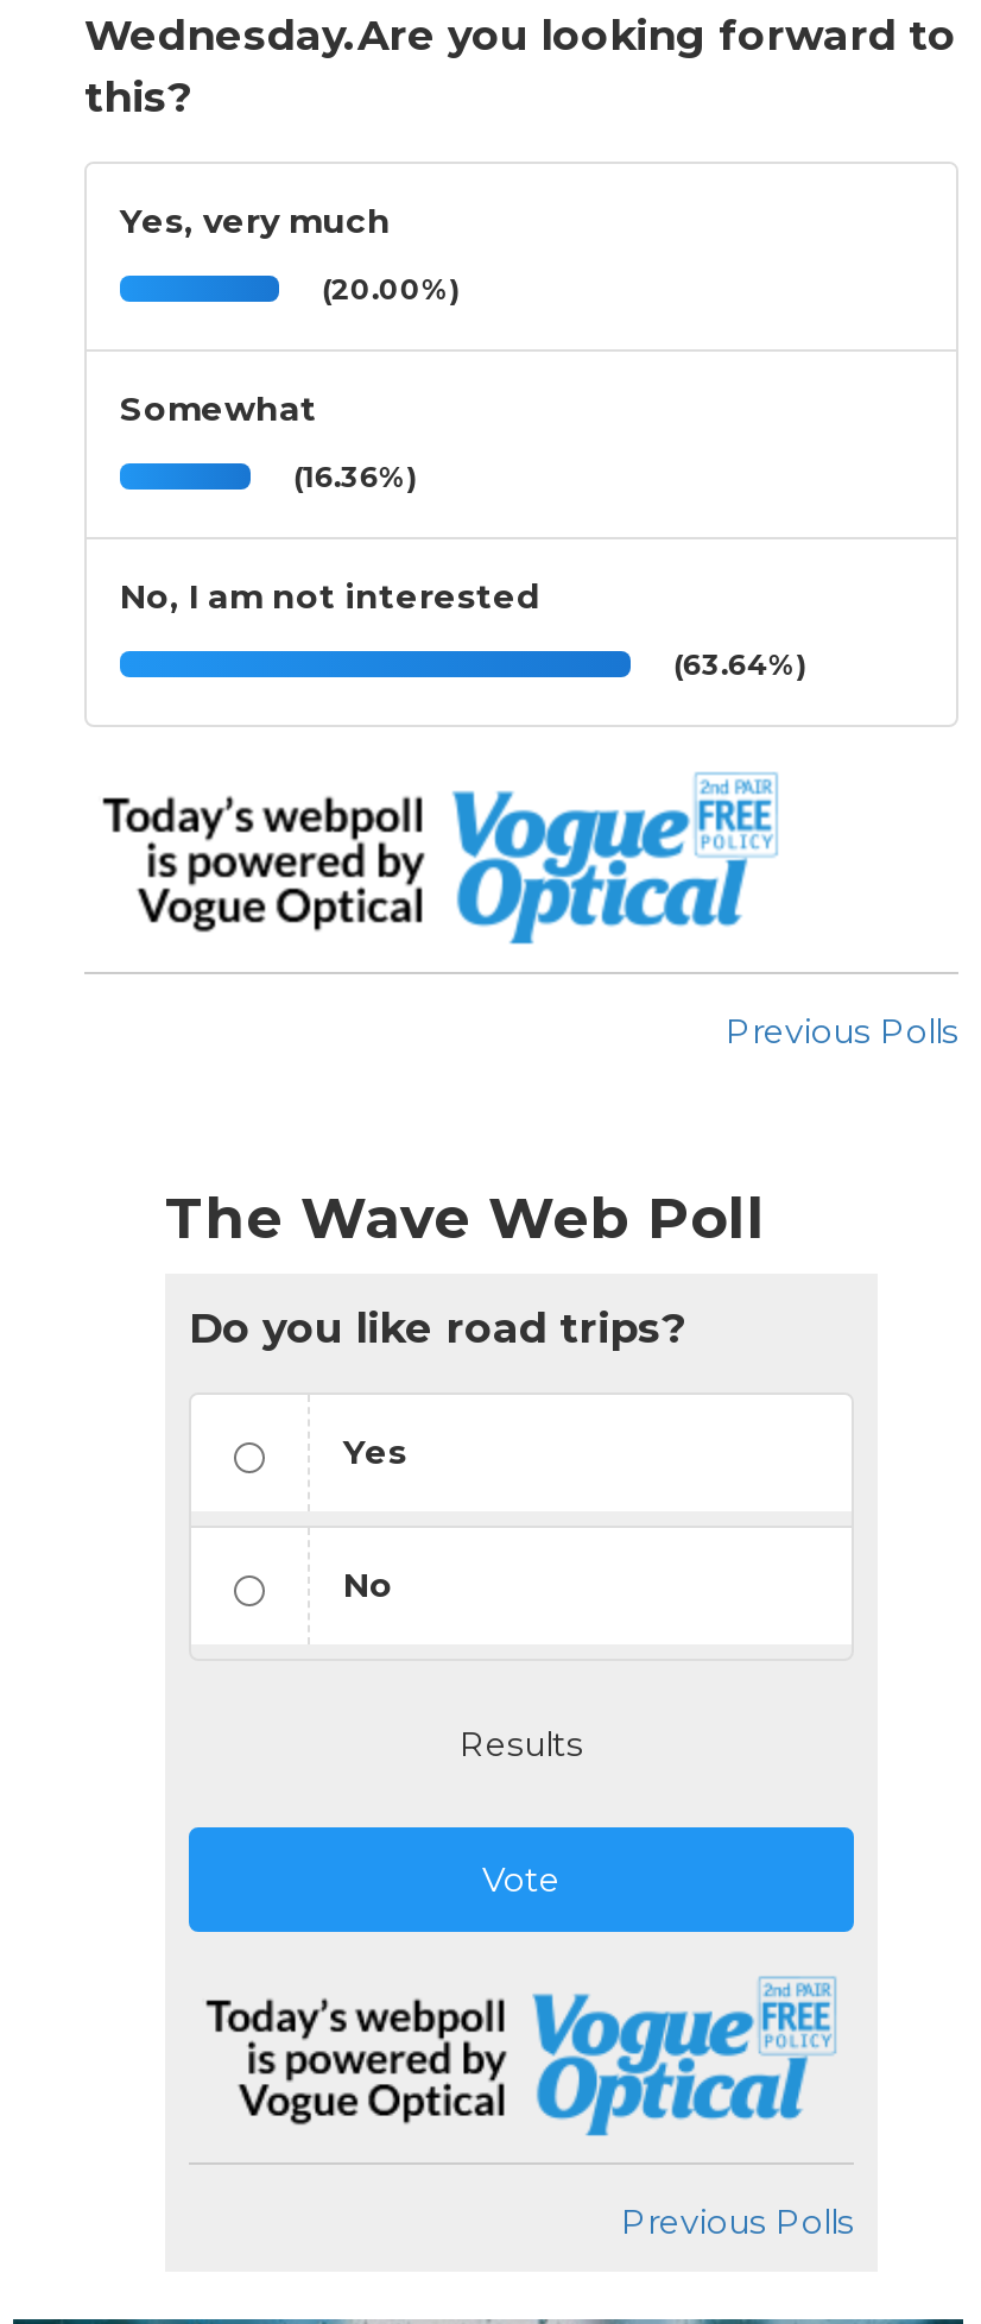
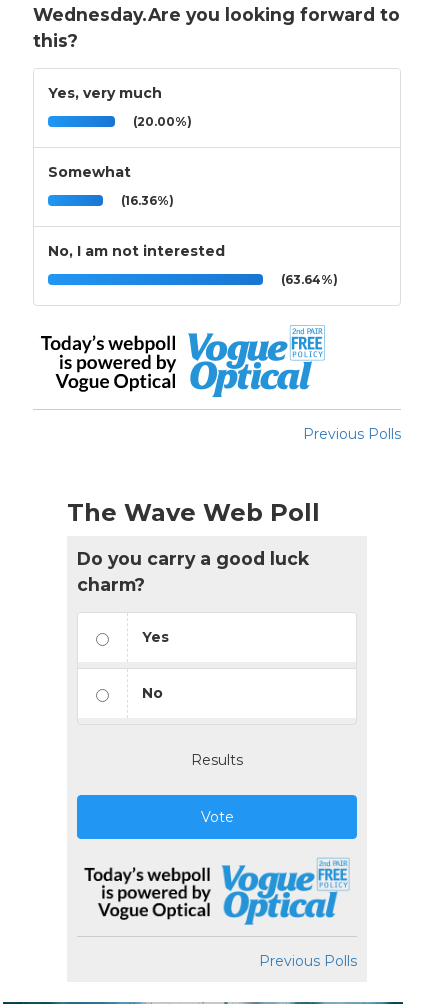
- Do you like road trips?
+ Do you carry a good luck
+ charm?
